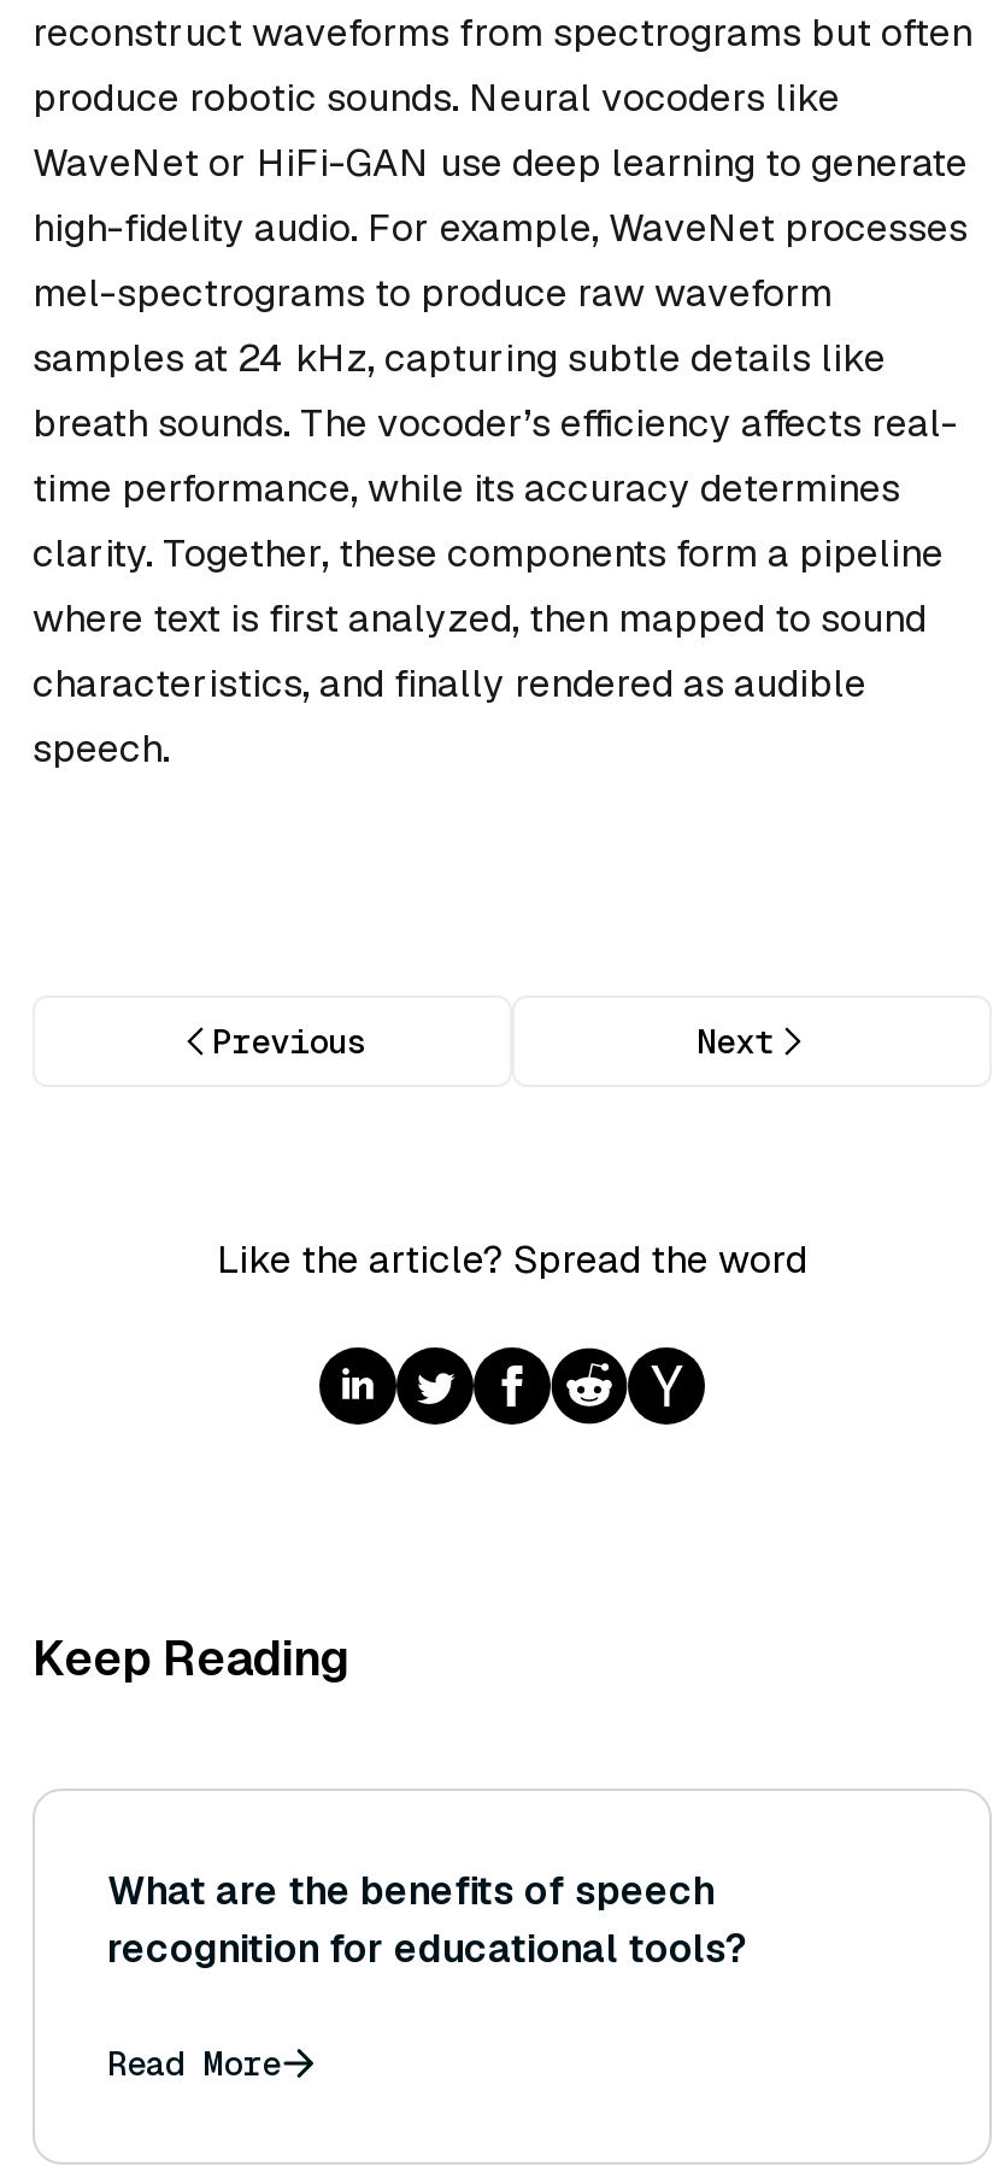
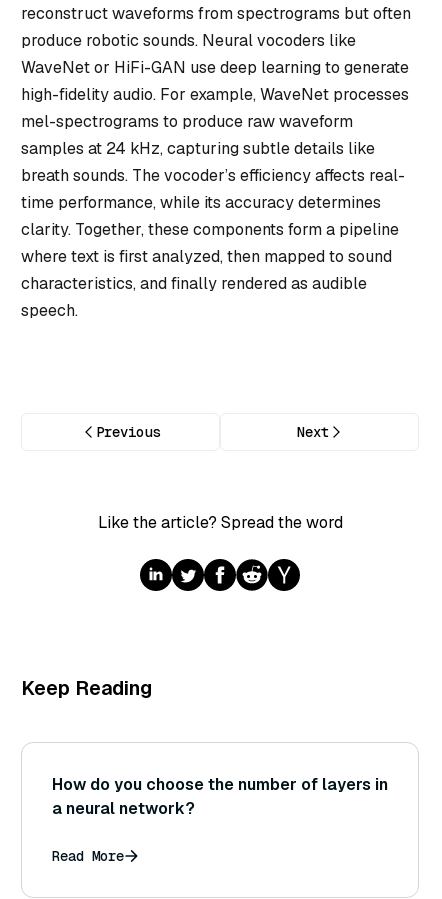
- What are the benefits of speech
- recognition for educational tools?
+ How do you choose the number of layers in
+ a neural network?
